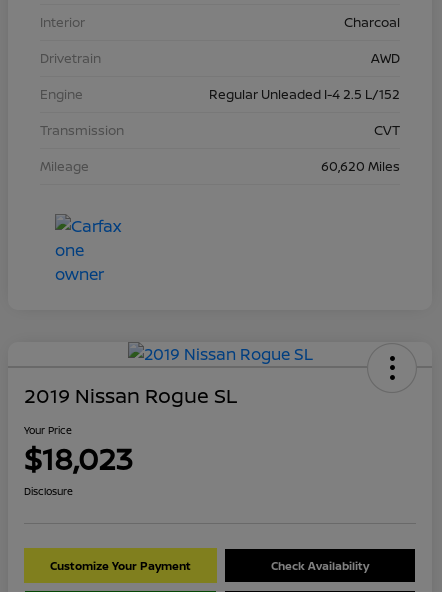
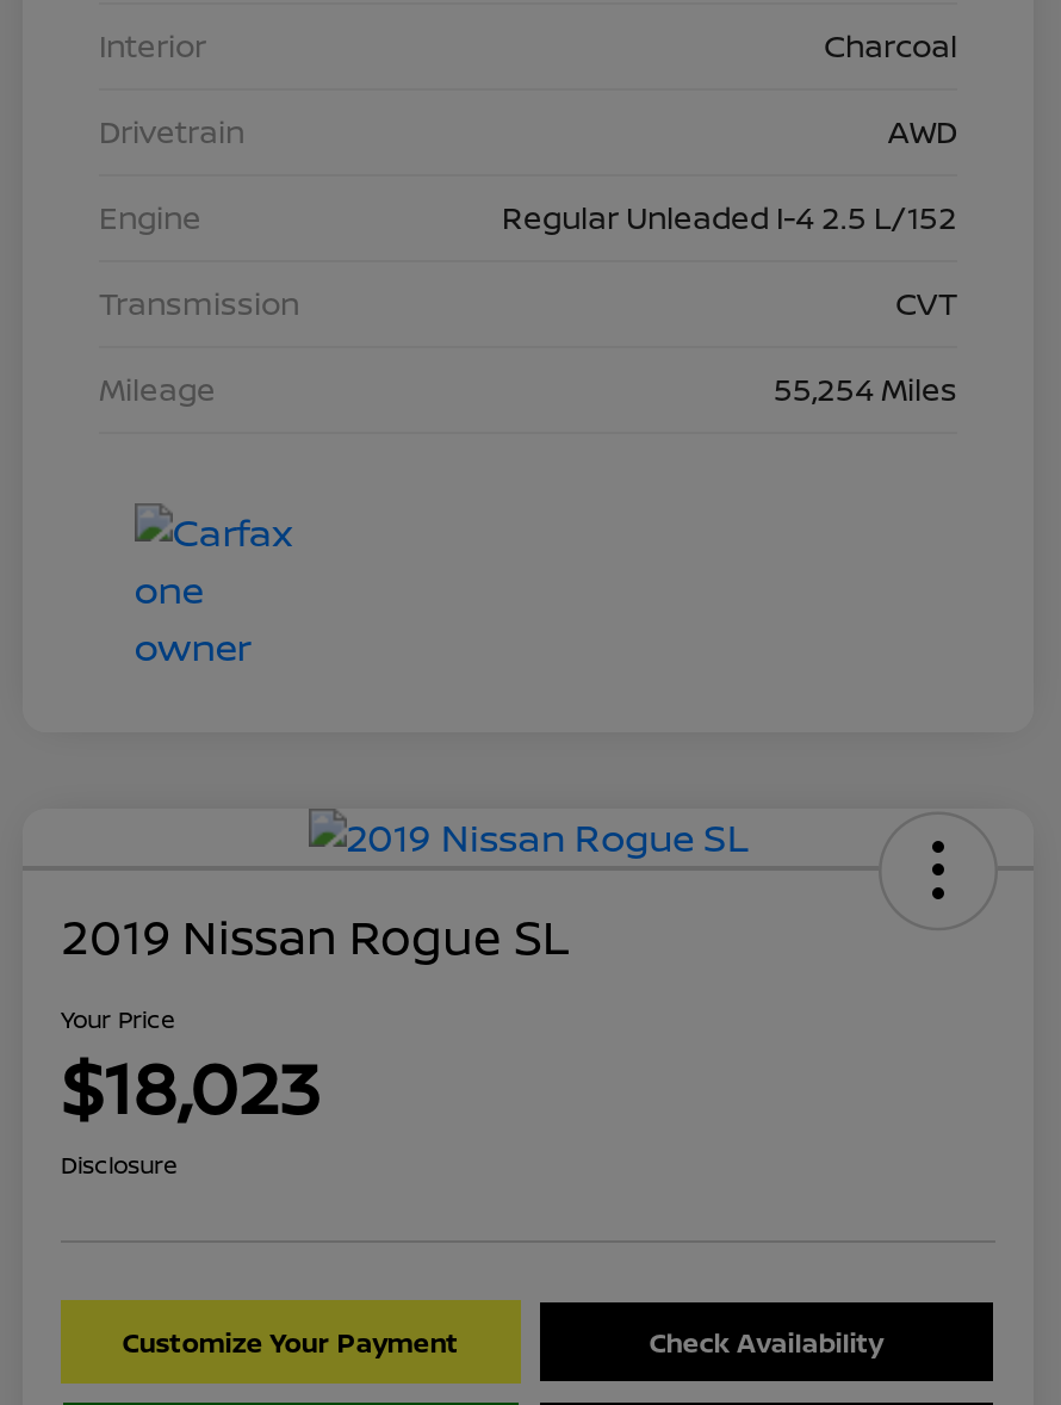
- 60,620 Miles
+ 55,254 Miles
